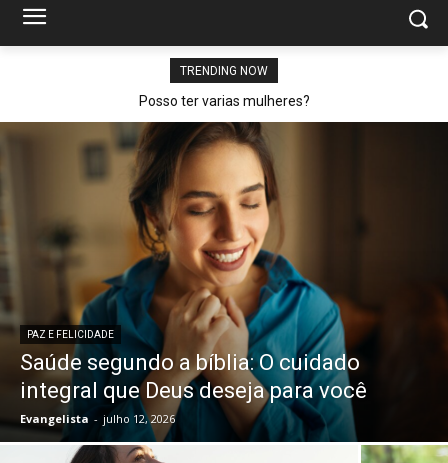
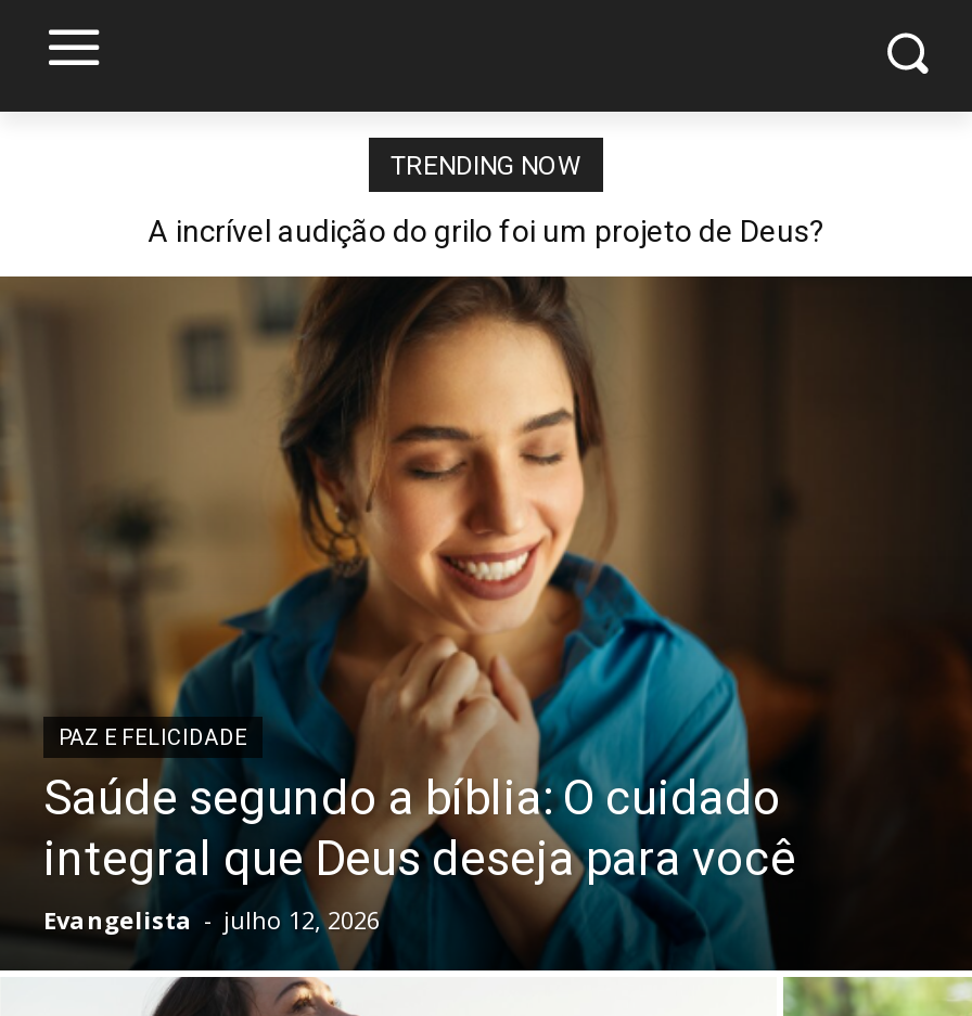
- Posso ter varias mulheres?
+ A incrível audição do grilo foi um projeto de Deus?
